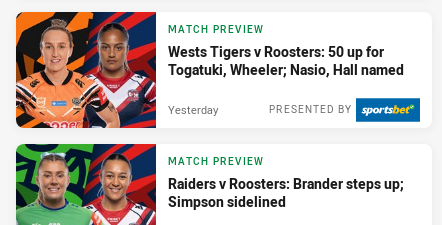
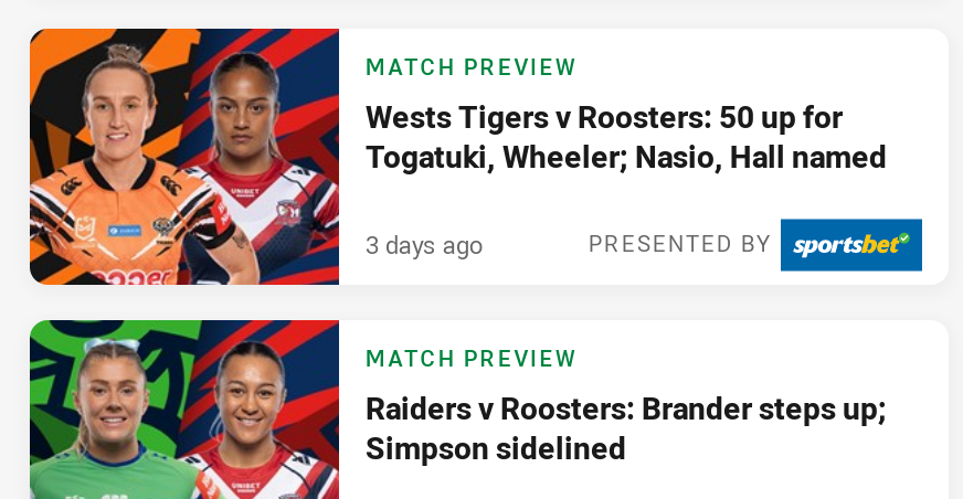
- Yesterday
+ 3 days ago
